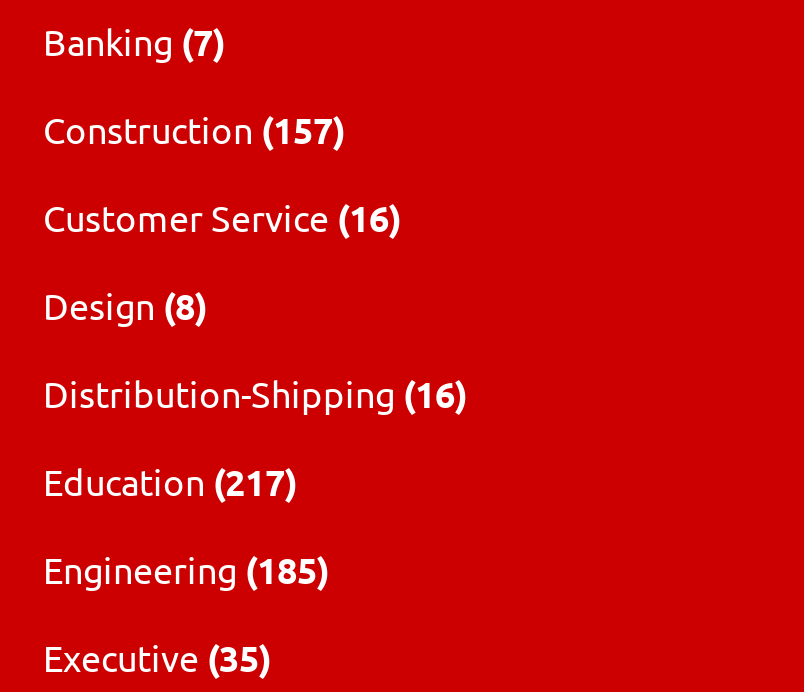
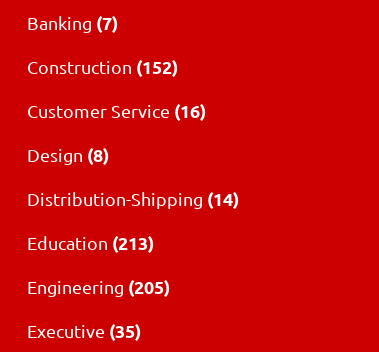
- Construction (157)
+ Construction (152)

- Distribution-Shipping (16)
+ Distribution-Shipping (14)

- Education (217)
+ Education (213)

- Engineering (185)
+ Engineering (205)
